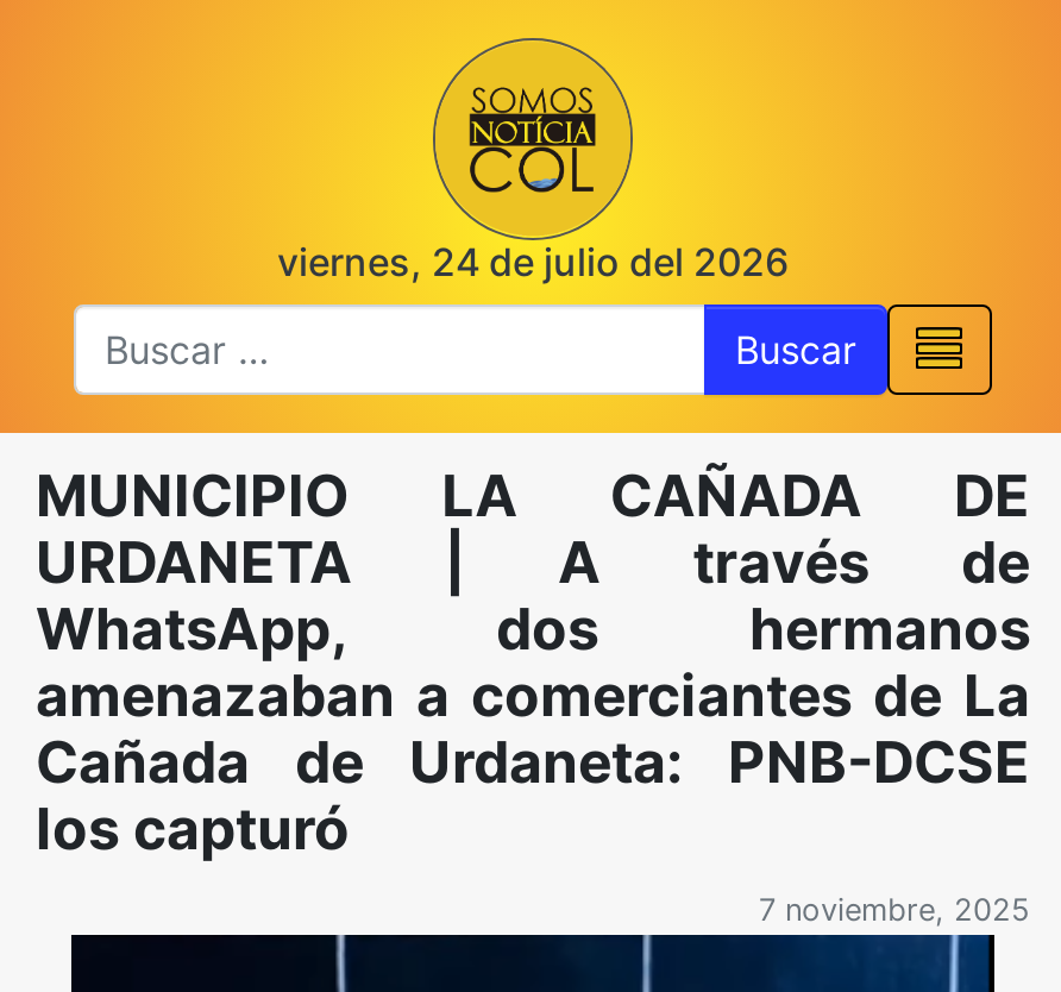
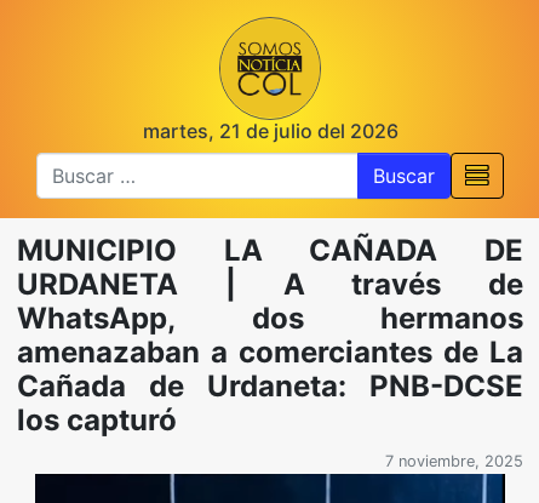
- viernes, 24 de julio del 2026
+ martes, 21 de julio del 2026
